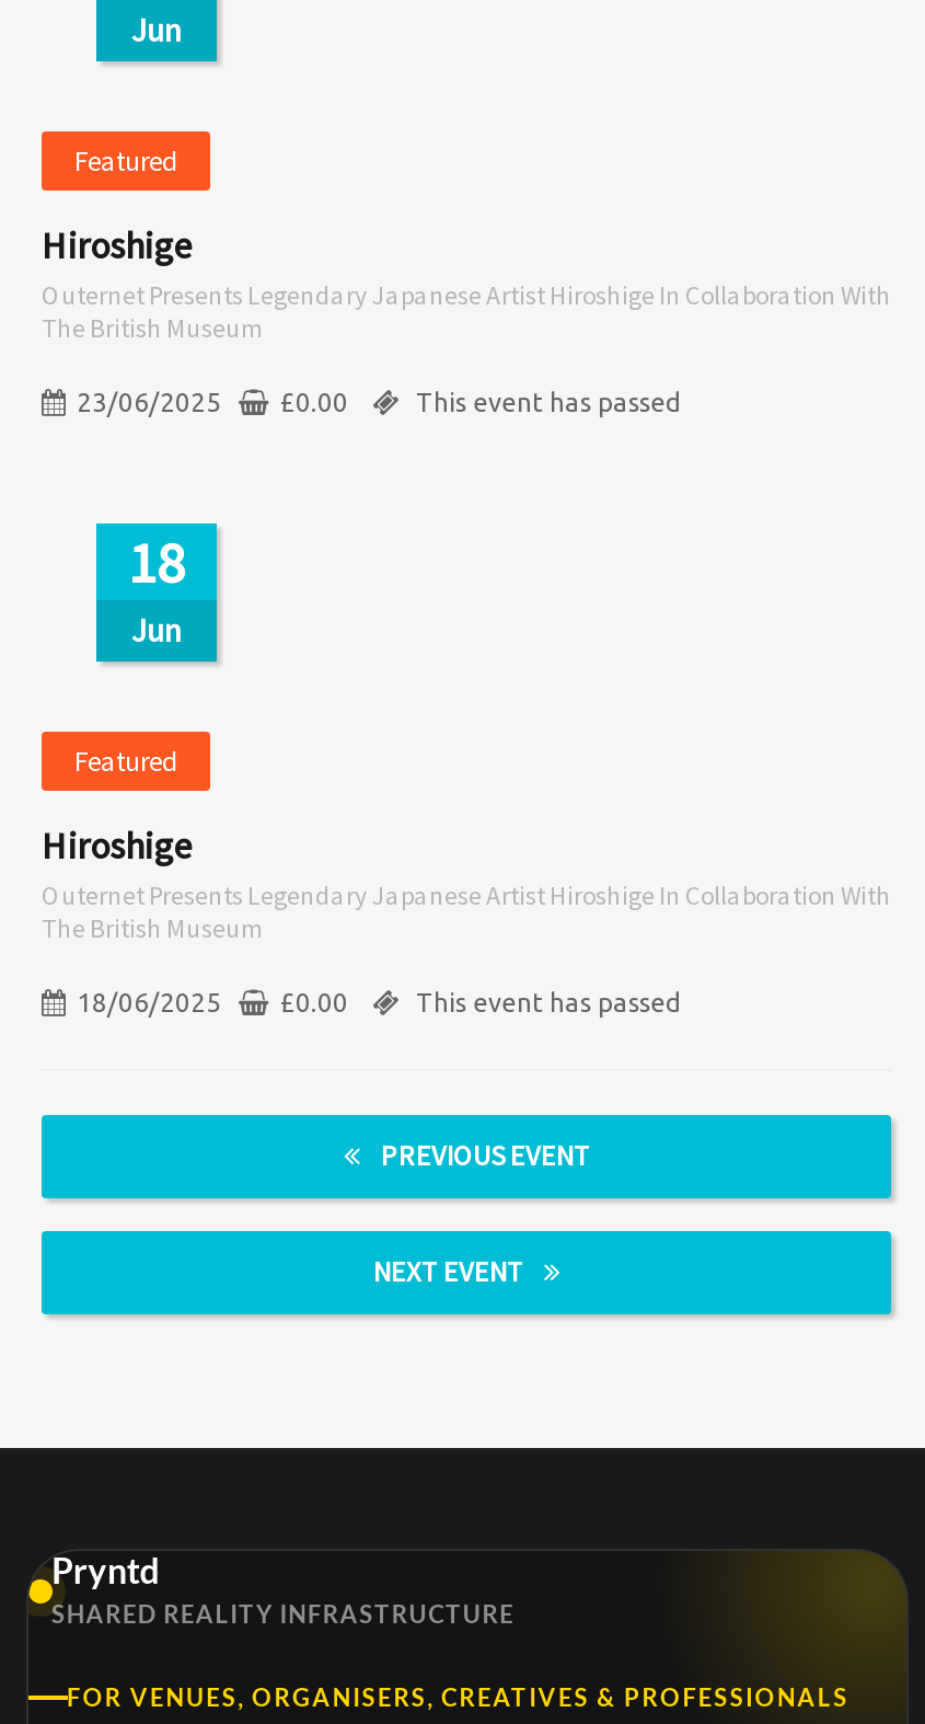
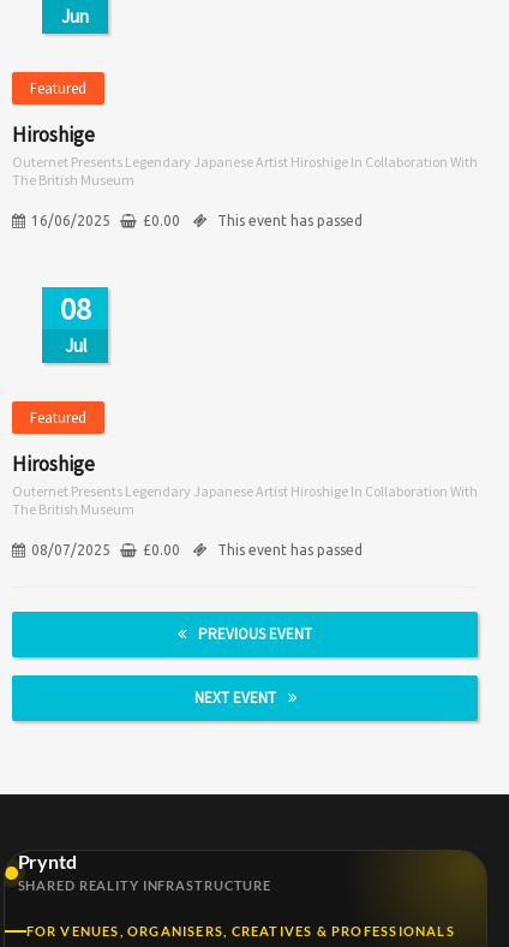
- 23/06/2025
+ 16/06/2025

- 18
- Jun
+ 08
+ Jul

- 18/06/2025
+ 08/07/2025
